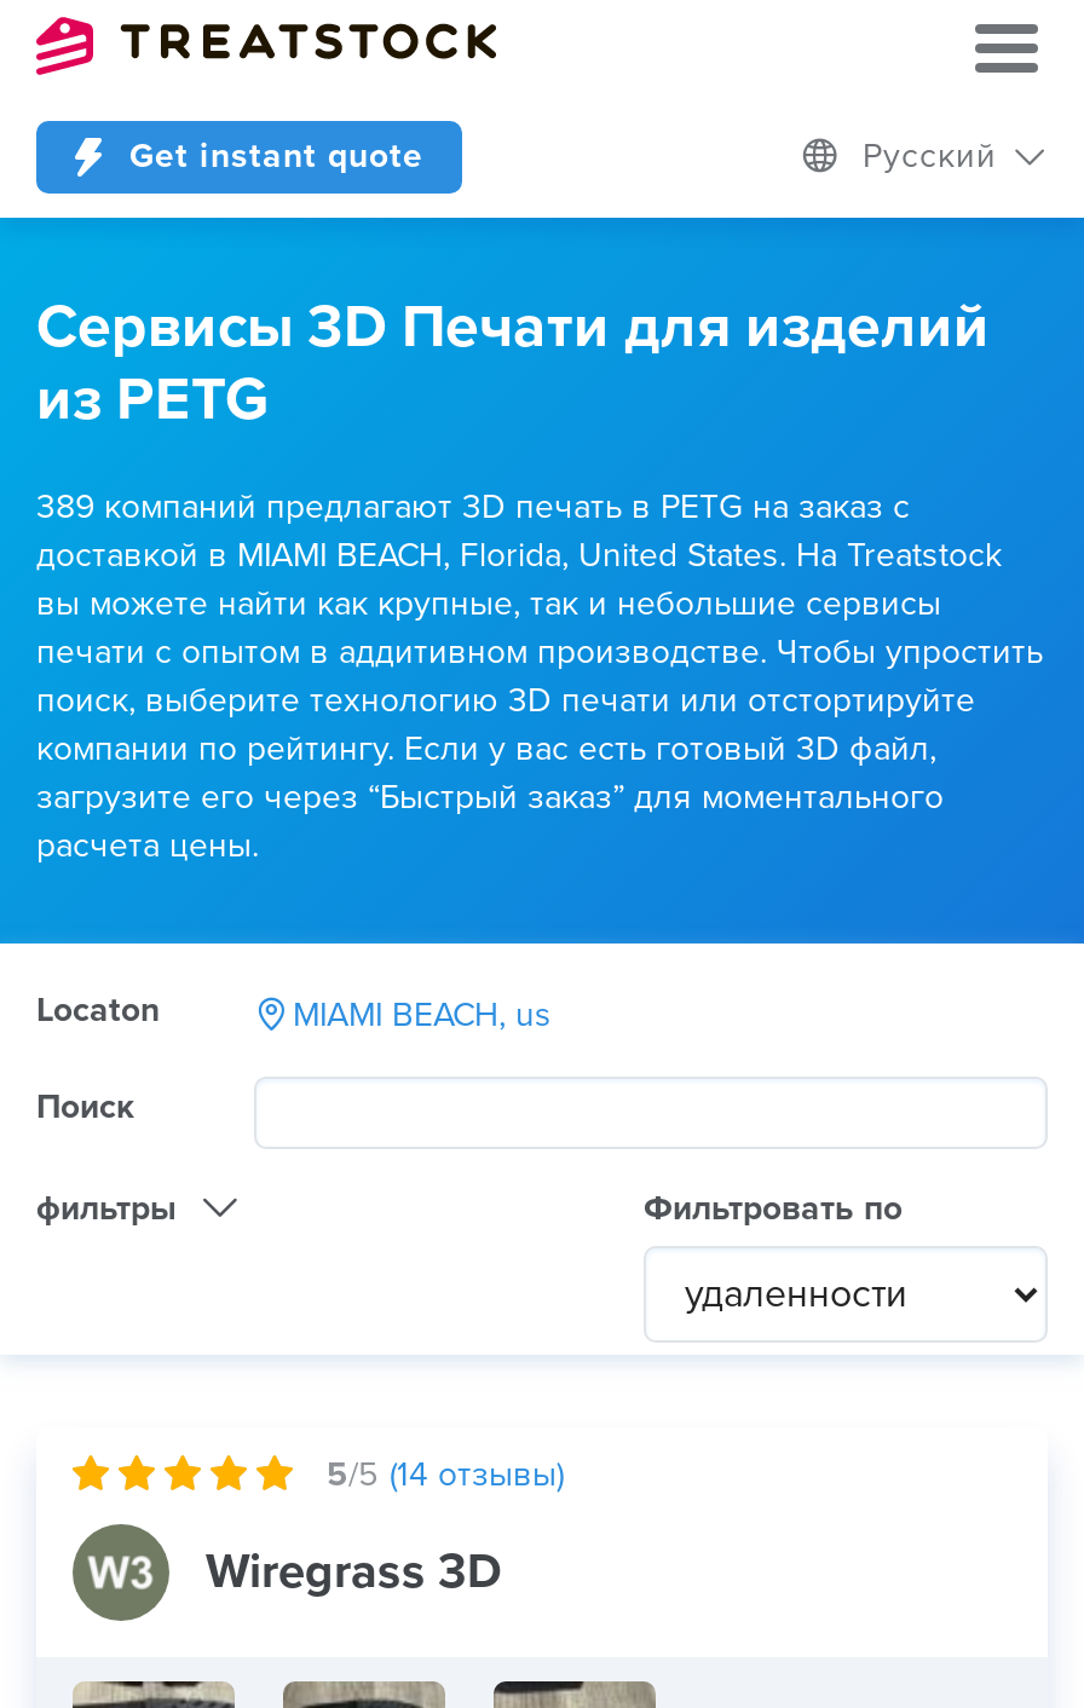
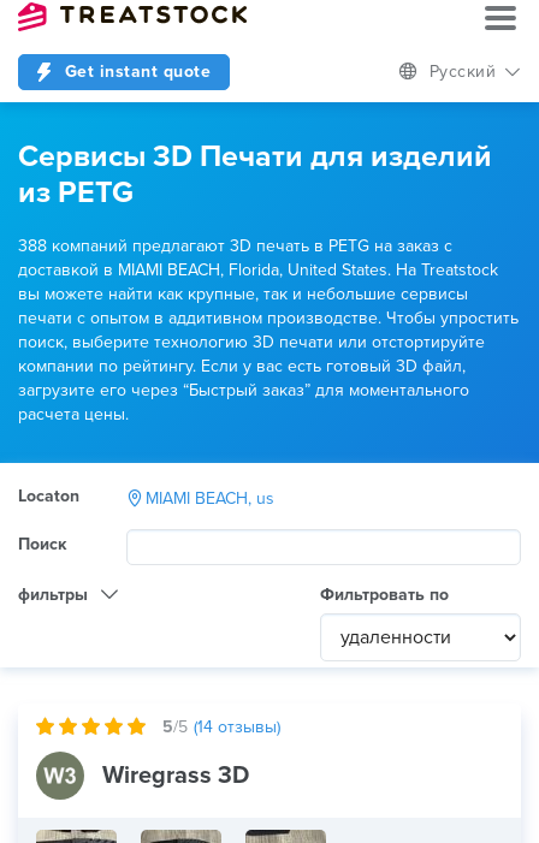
- 389 компаний предлагают 3D печать в PETG на заказ с
+ 388 компаний предлагают 3D печать в PETG на заказ с
